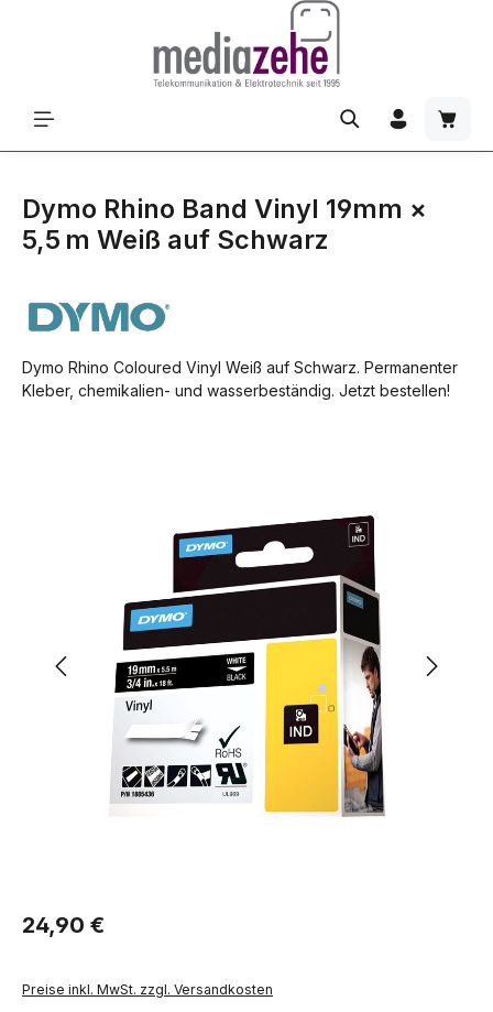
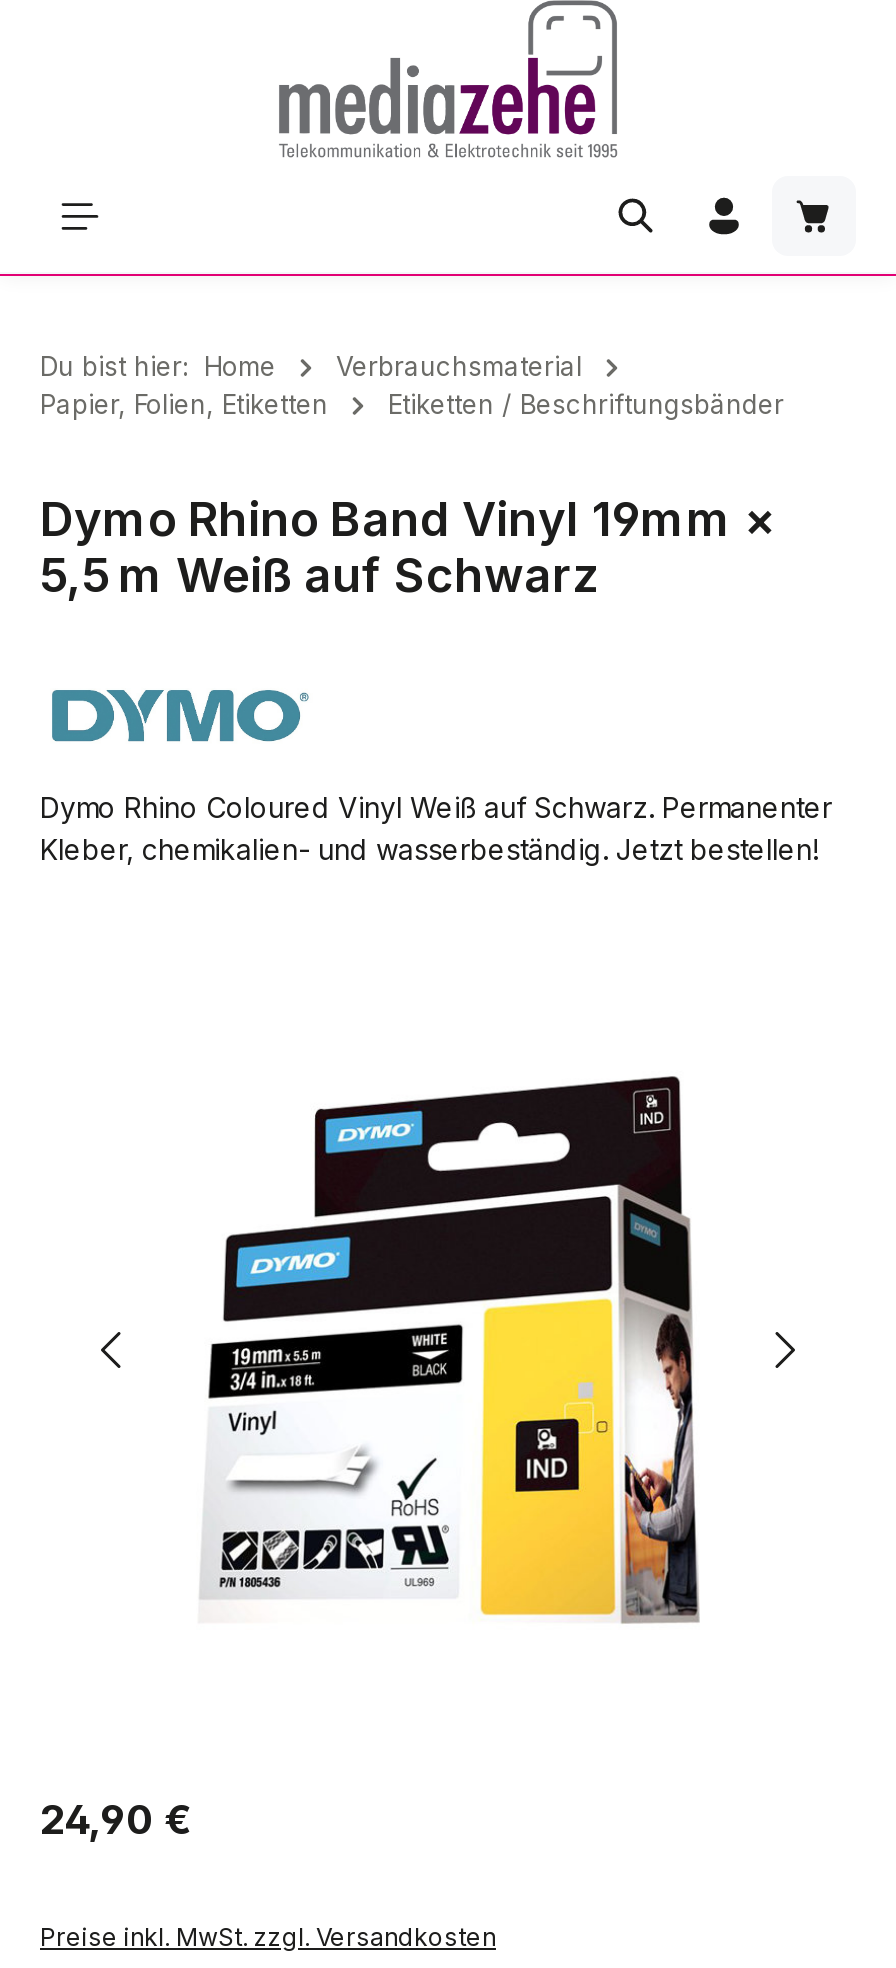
+ Du bist hier: Home
+ Verbrauchsmaterial
+ Papier, Folien, Etiketten
+ Etiketten / Beschriftungsbänder
